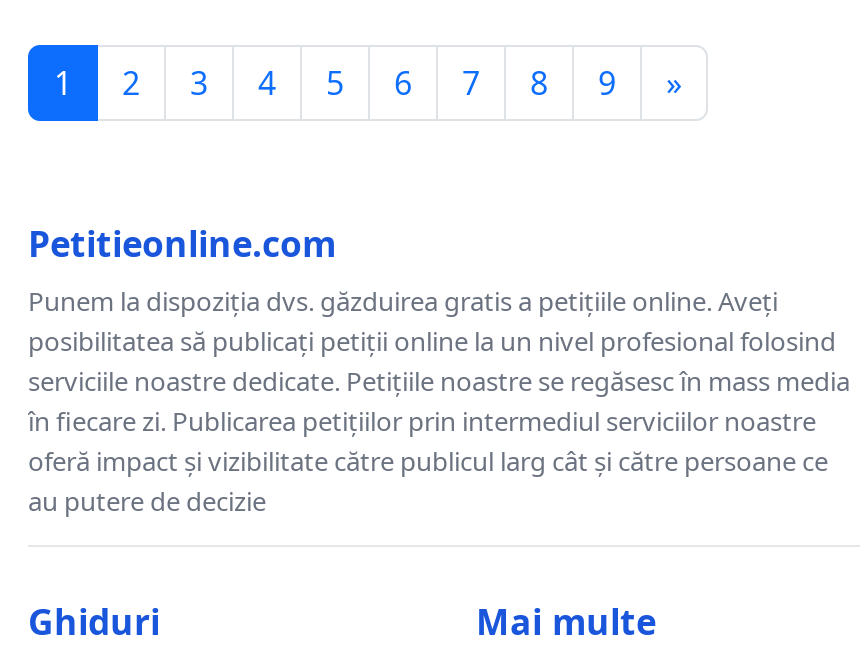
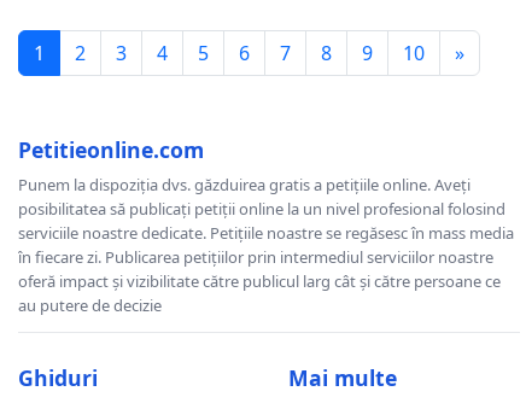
+ 10
